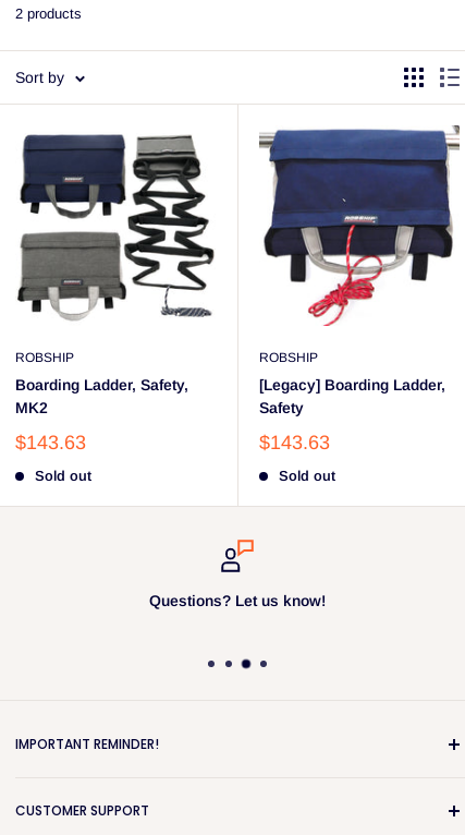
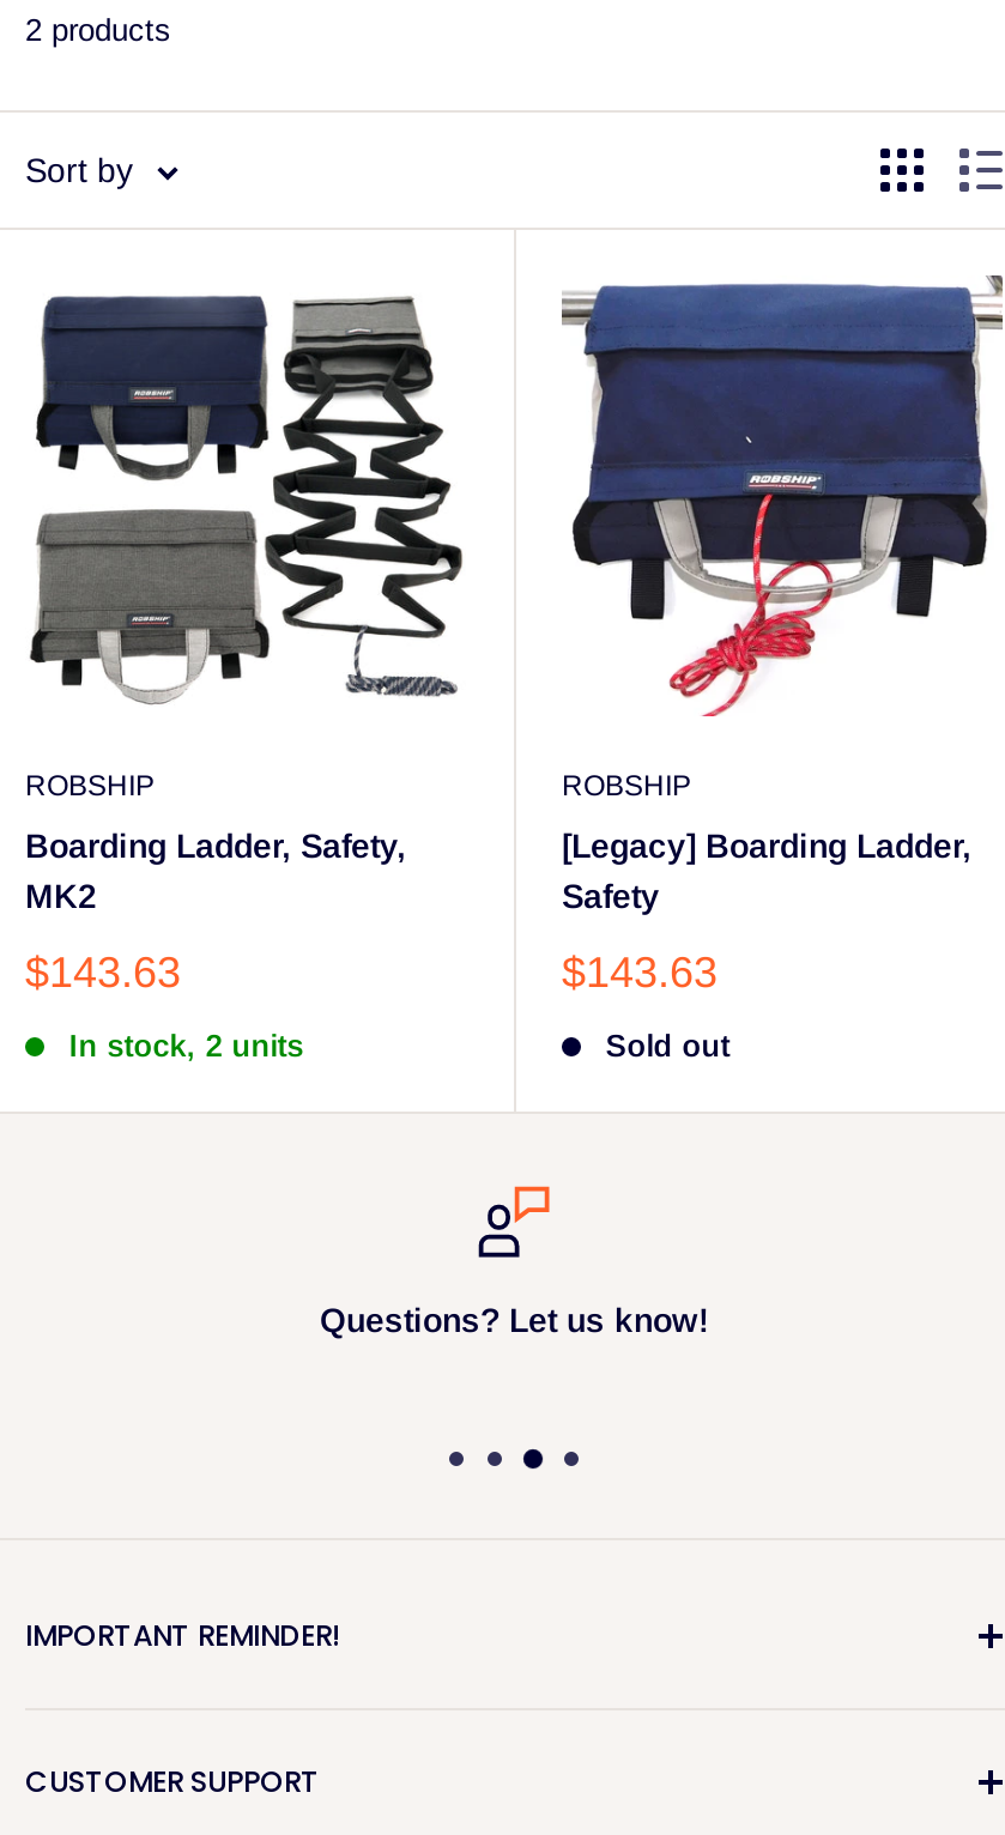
- Sold out
+ In stock, 2 units
